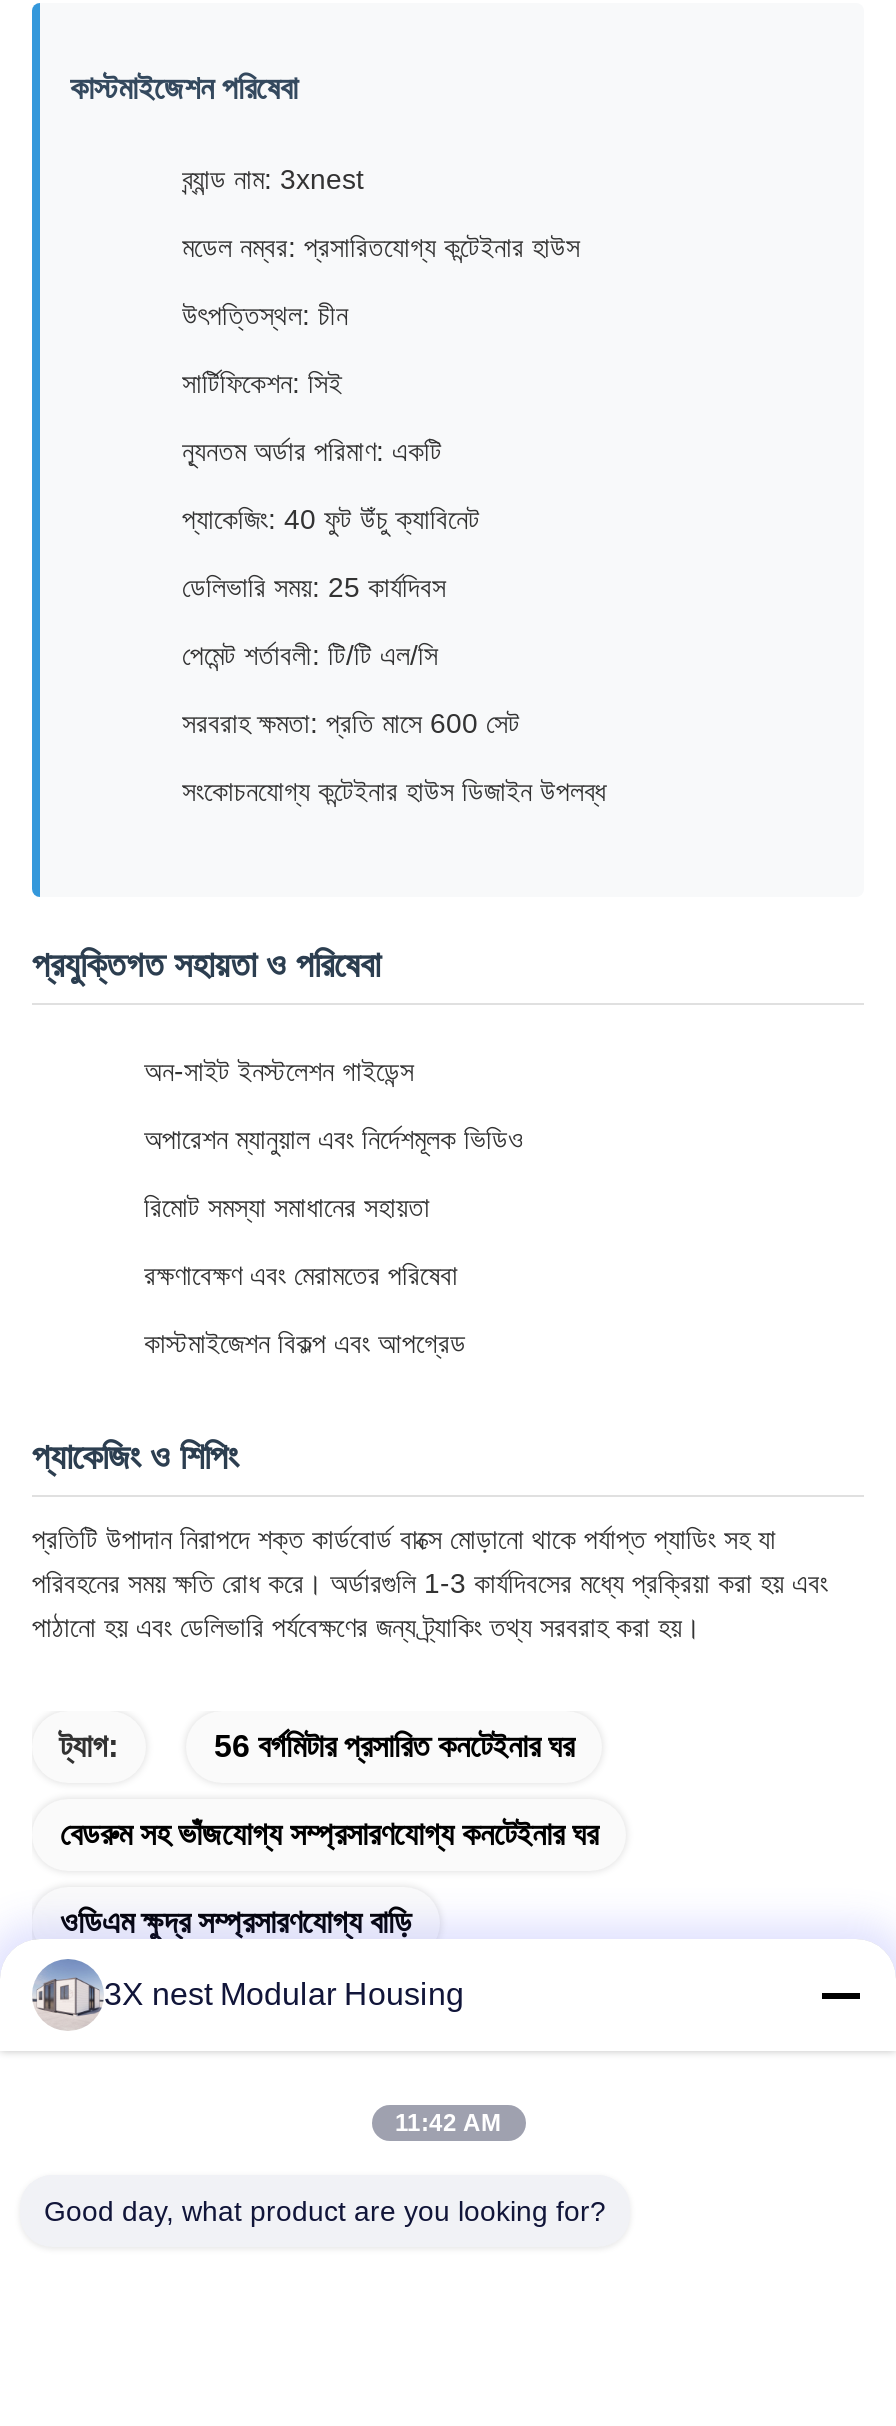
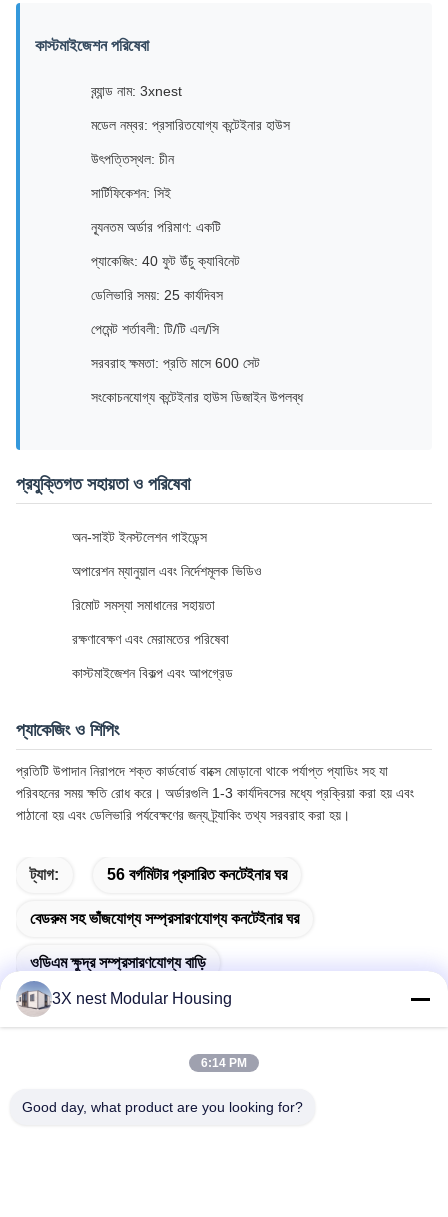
- 11:42 AM
+ 6:14 PM
